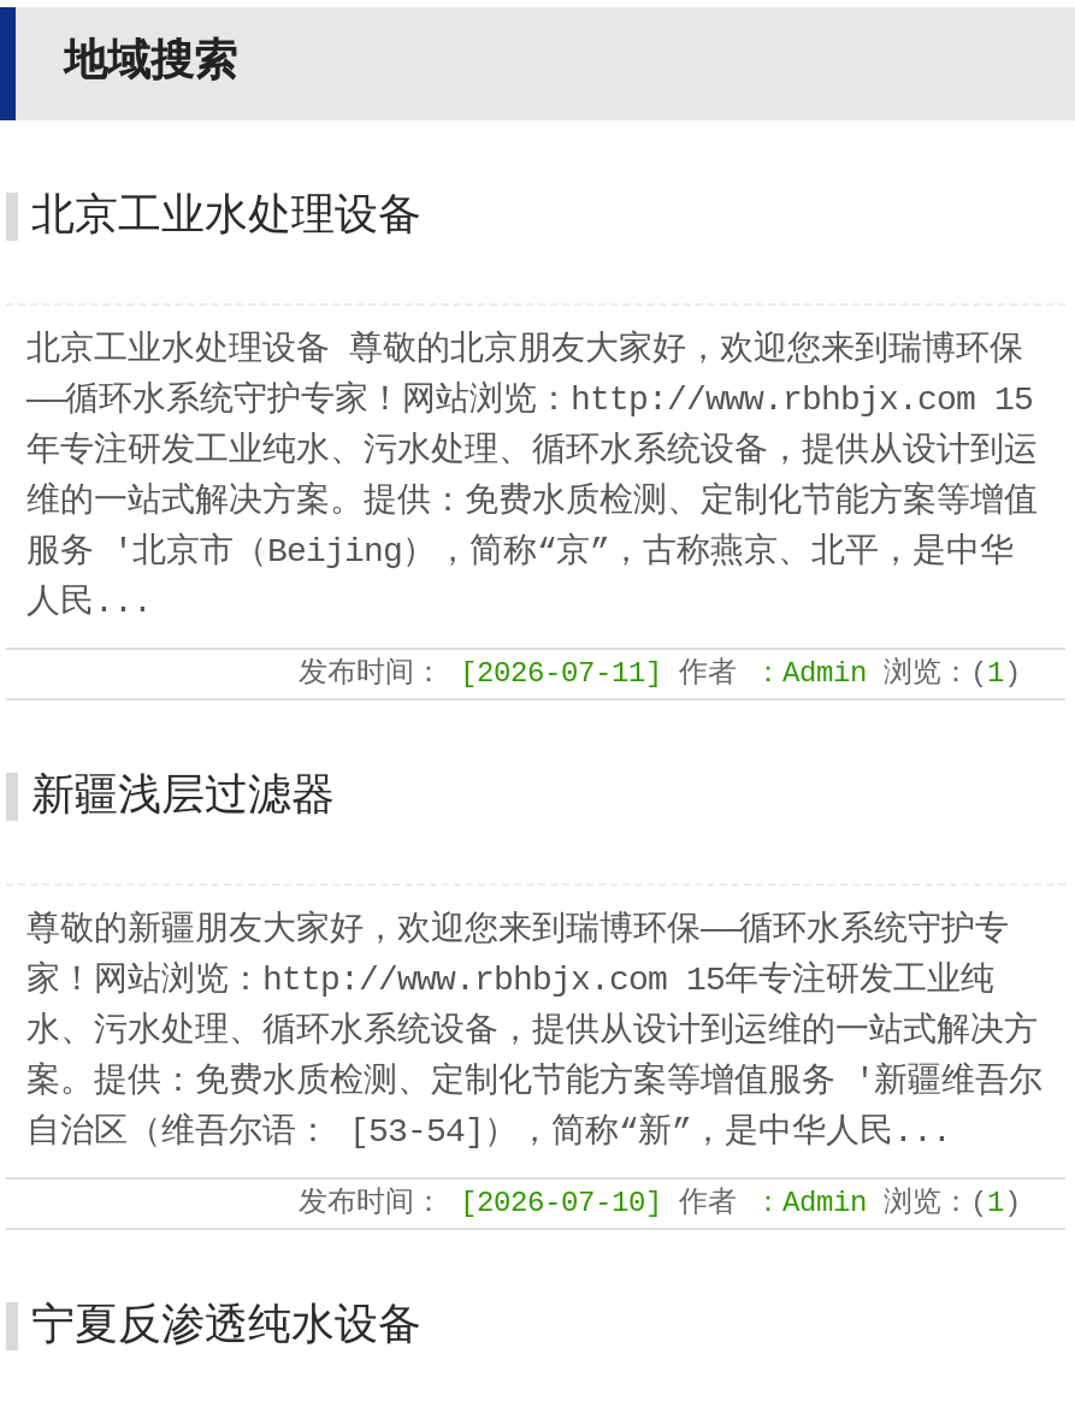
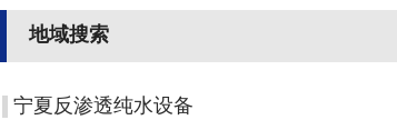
- 北京工业水处理设备
- 北京工业水处理设备 尊敬的北京朋友大家好，欢迎您来到瑞博环保
- ——循环水系统守护专家！网站浏览：http://www.rbhbjx.com 15
- 年专注研发工业纯水、污水处理、循环水系统设备，提供从设计到运
- 维的一站式解决方案。提供：免费水质检测、定制化节能方案等增值
- 服务 '北京市（Beijing），简称“京”，古称燕京、北平，是中华
- 人民...
- 发布时间：[2026-07-11]作者：Admin浏览：(1)
- 新疆浅层过滤器
- 尊敬的新疆朋友大家好，欢迎您来到瑞博环保——循环水系统守护专
- 家！网站浏览：http://www.rbhbjx.com 15年专注研发工业纯
- 水、污水处理、循环水系统设备，提供从设计到运维的一站式解决方
- 案。提供：免费水质检测、定制化节能方案等增值服务 '新疆维吾尔
- 自治区（维吾尔语： [53-54]），简称“新”，是中华人民...
- 发布时间：[2026-07-10]作者：Admin浏览：(1)
